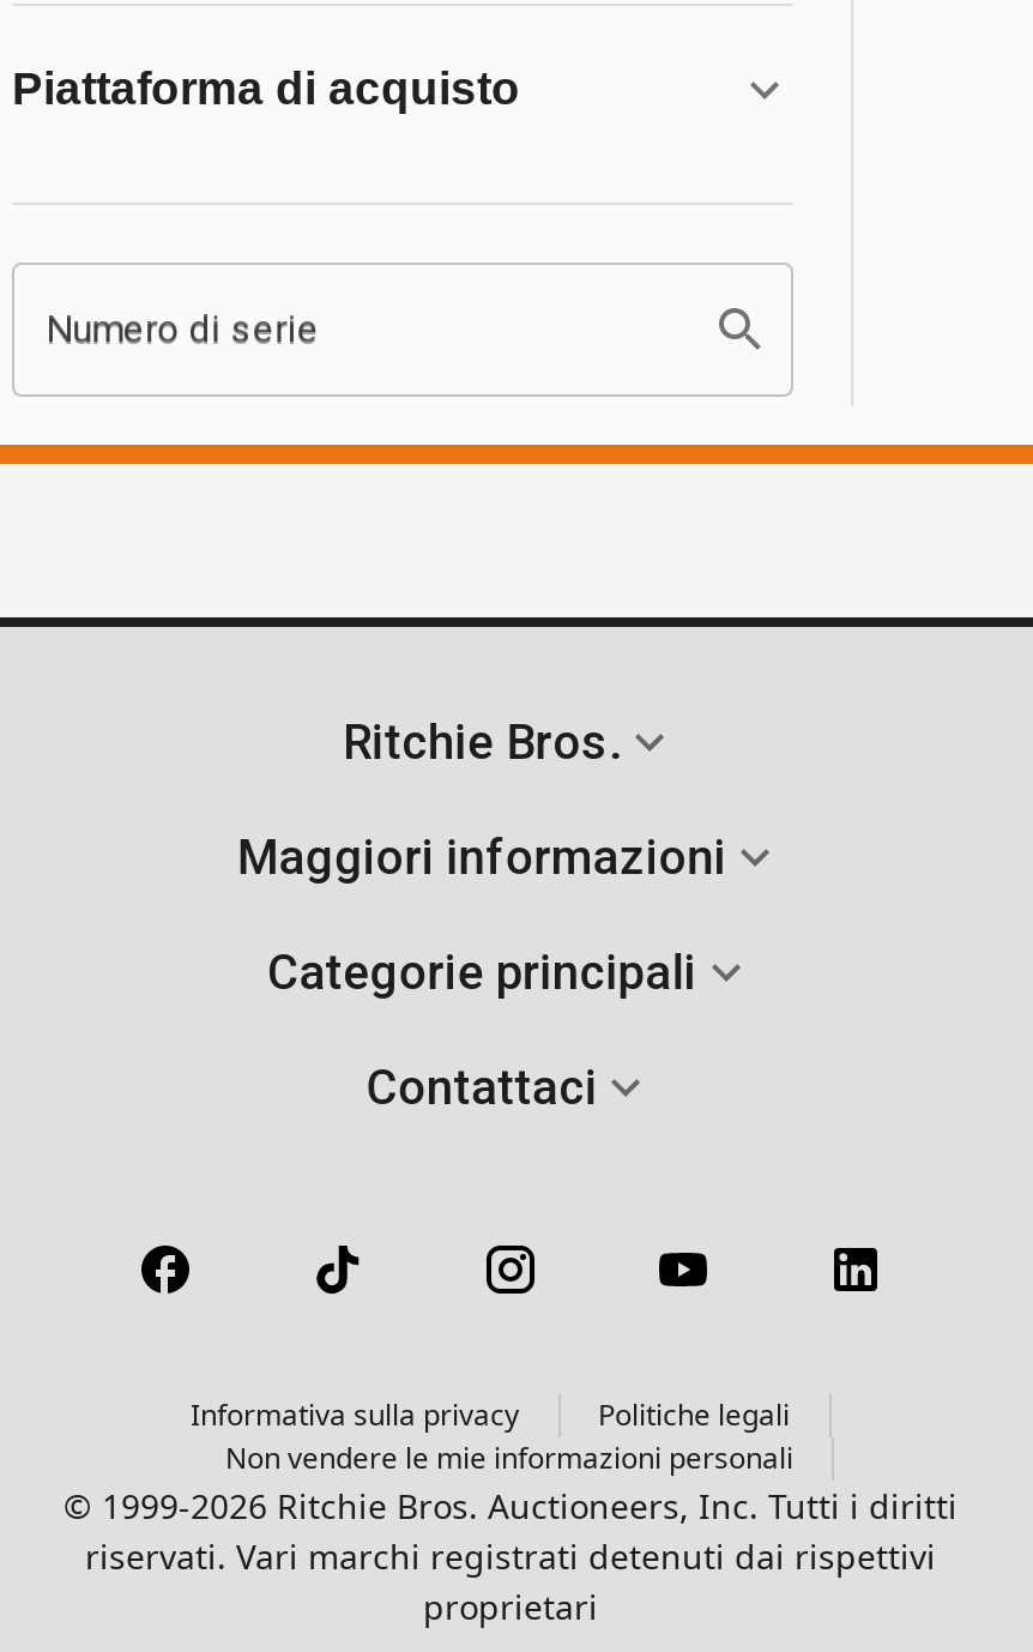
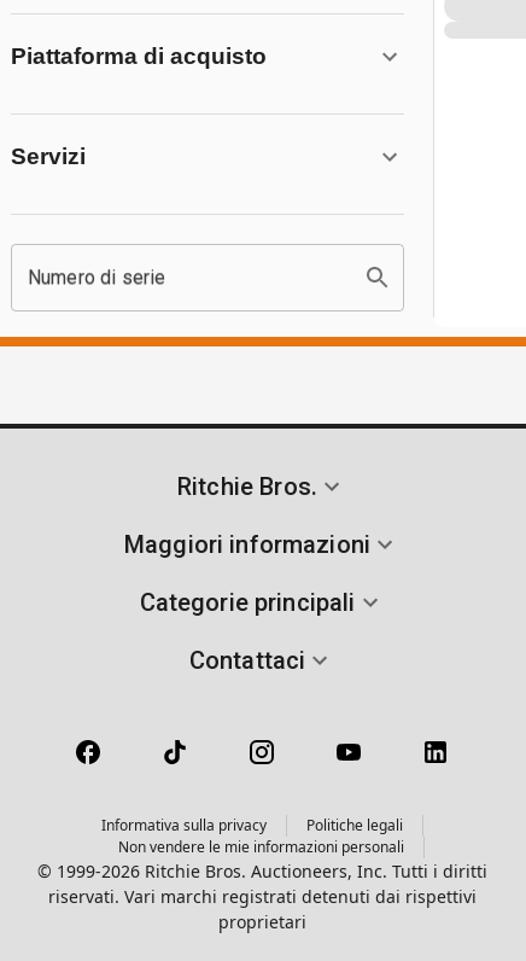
+ Servizi
